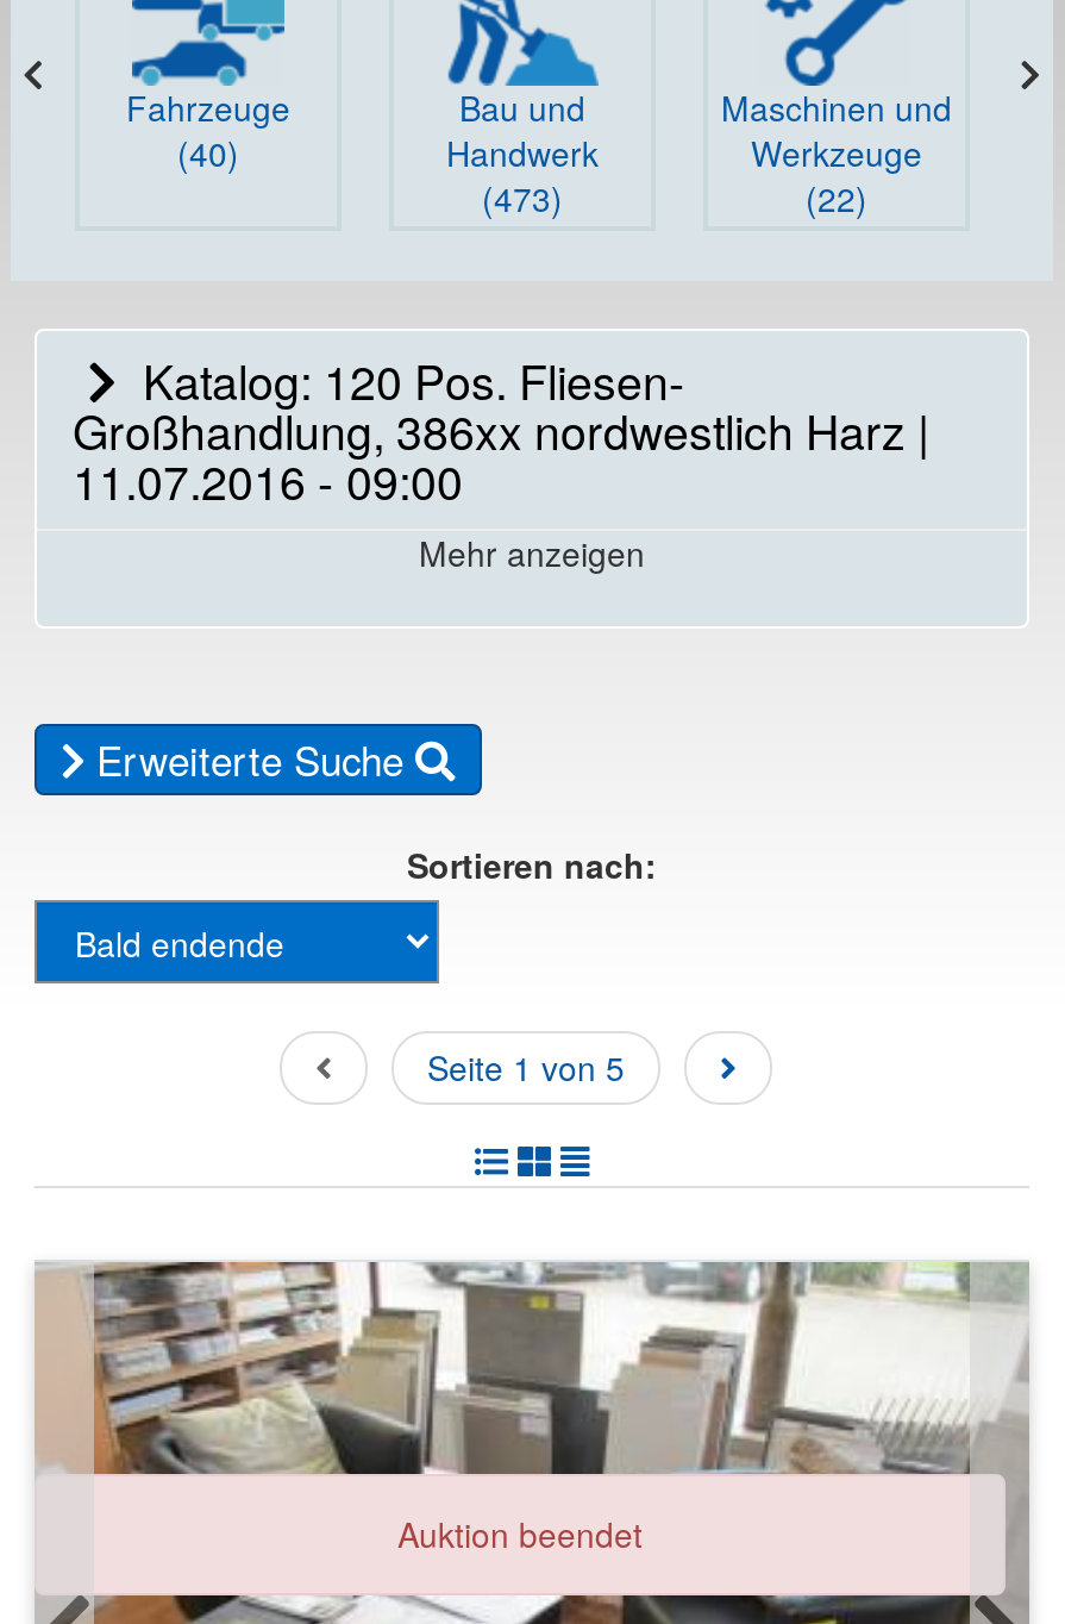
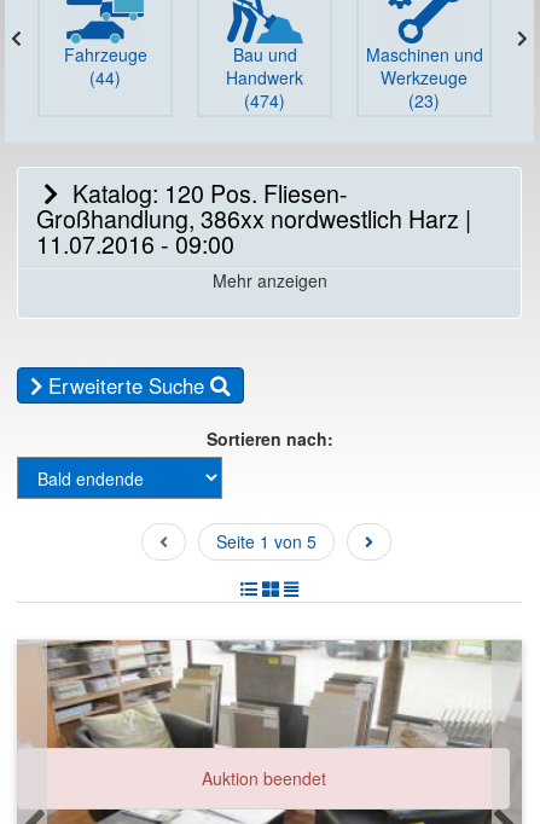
- (40)
+ (44)

- (473)
+ (474)

- (22)
+ (23)
